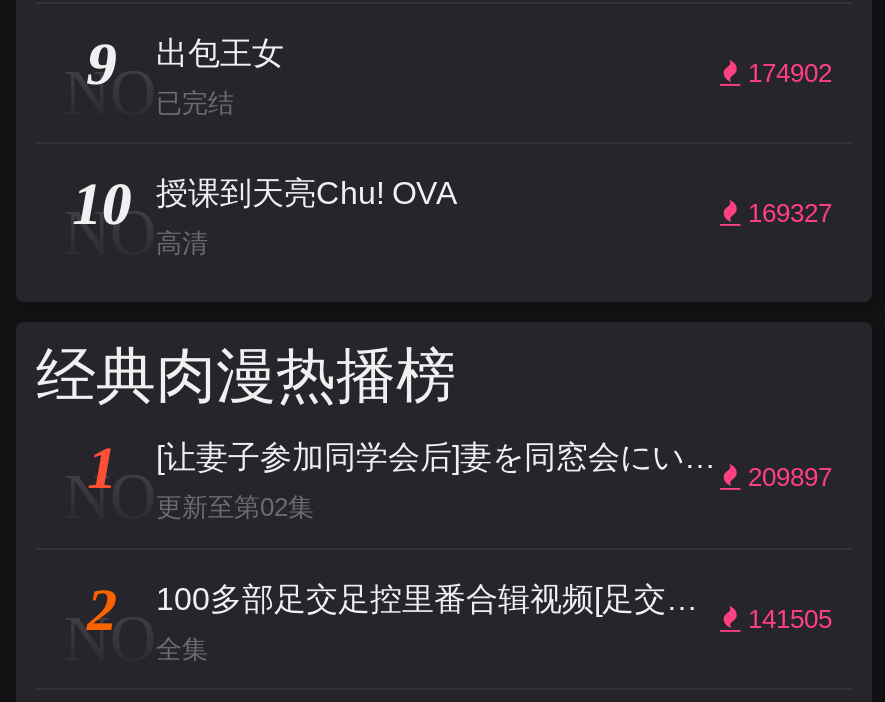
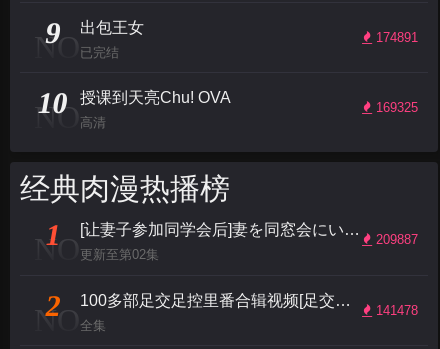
- 174902
+ 174891

- 169327
+ 169325

- 209897
+ 209887

- 141505
+ 141478
